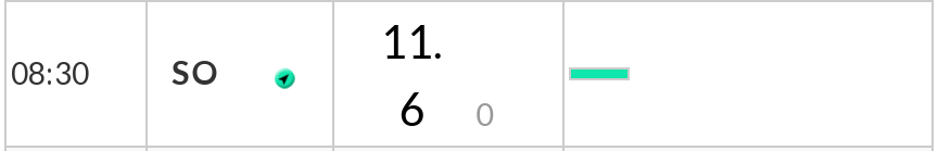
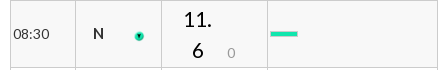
- SO
+ N
